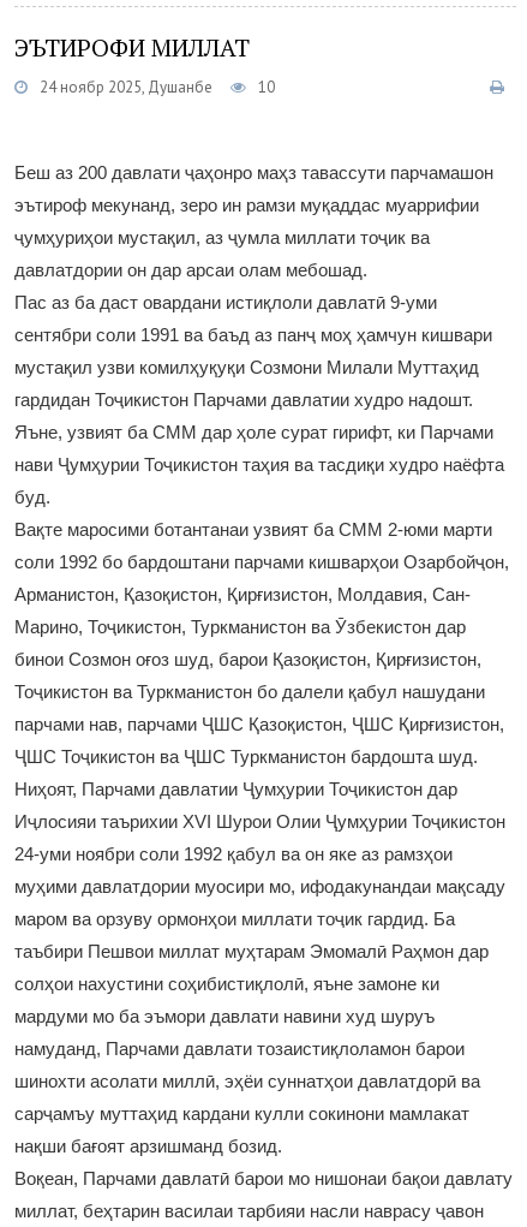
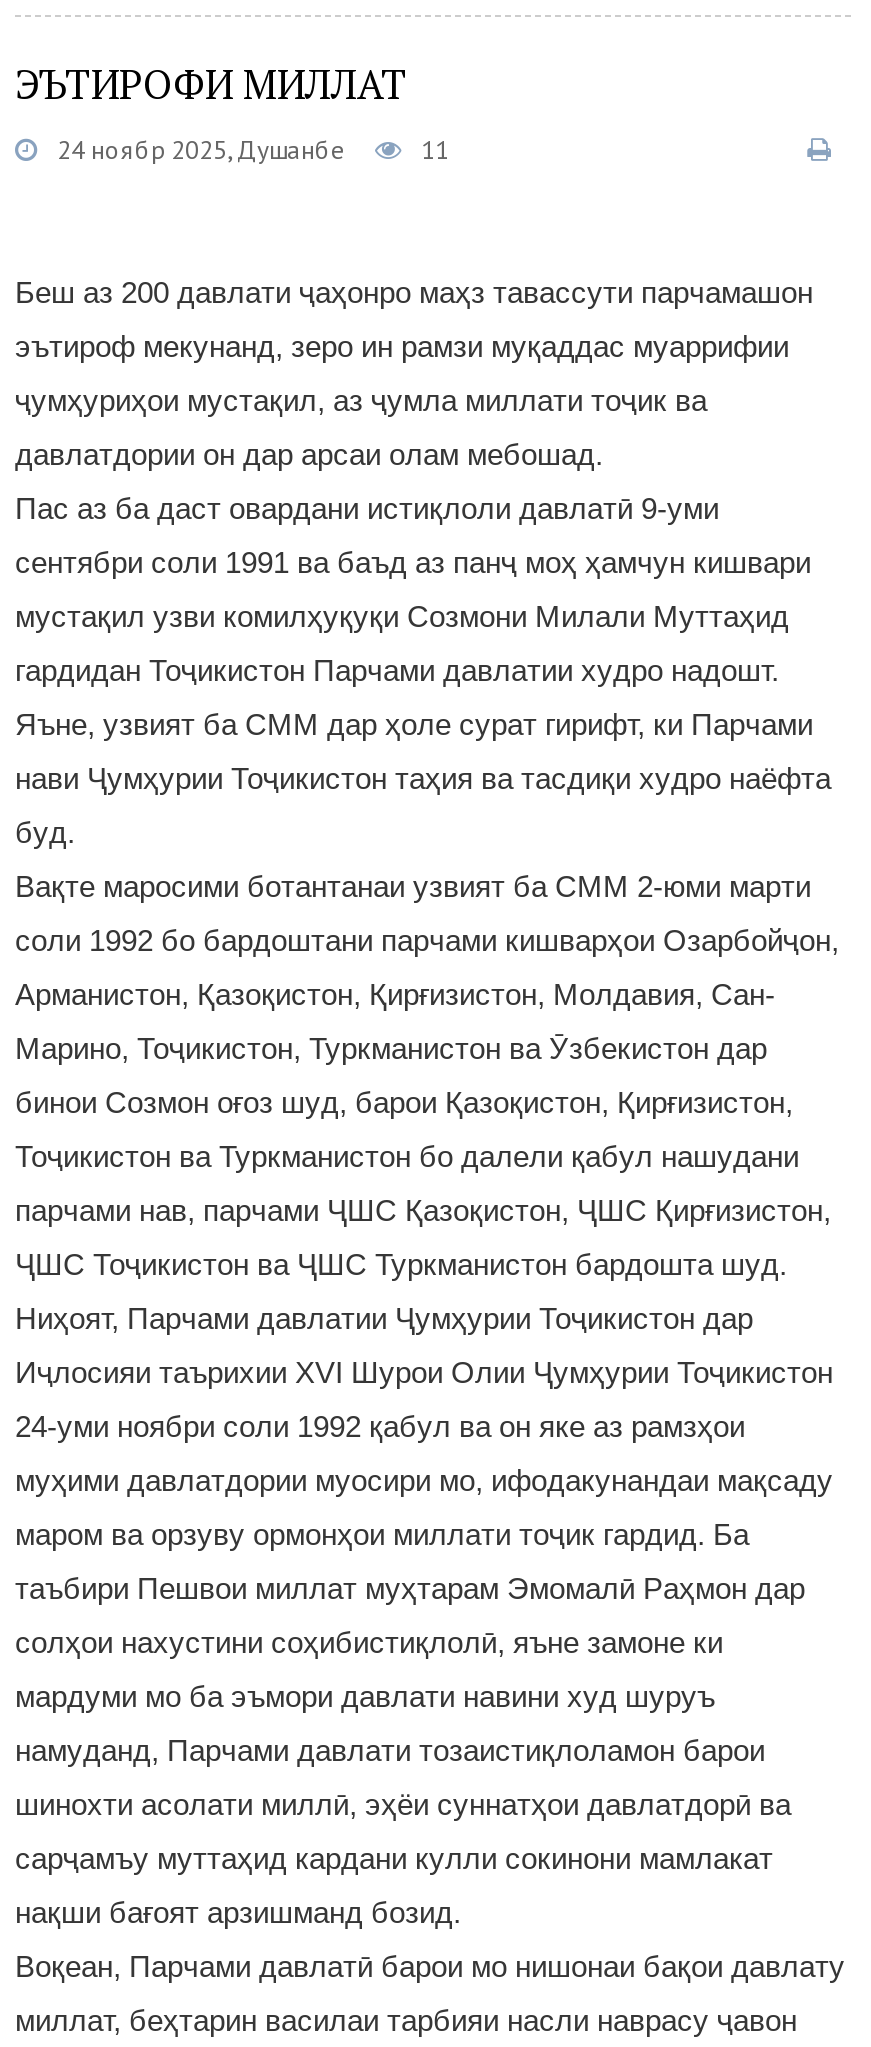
- 10
+ 11
